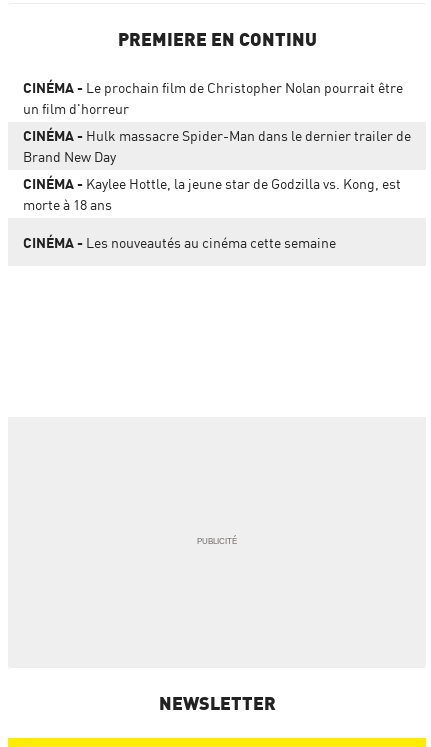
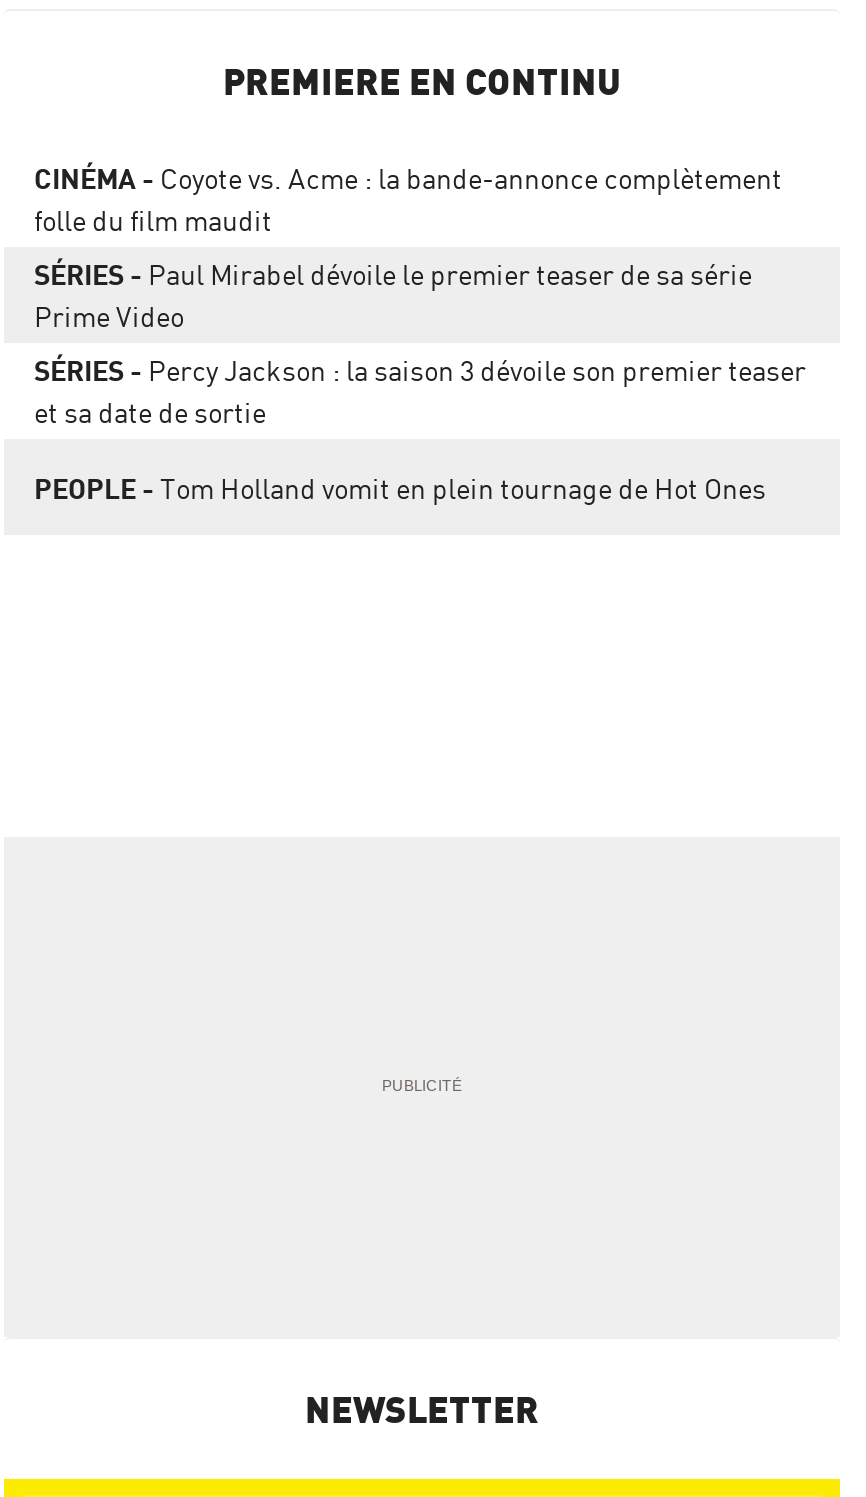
- Le prochain film de Christopher Nolan pourrait être
- un film d'horreur
+ Coyote vs. Acme : la bande-annonce complètement
+ folle du film maudit

- CINÉMA
- Hulk massacre Spider-Man dans le dernier trailer de
- Brand New Day
+ SÉRIES
+ Paul Mirabel dévoile le premier teaser de sa série
+ Prime Video

- CINÉMA
- Kaylee Hottle, la jeune star de Godzilla vs. Kong, est
- morte à 18 ans
+ SÉRIES
+ Percy Jackson : la saison 3 dévoile son premier teaser
+ et sa date de sortie

- CINÉMA
- Les nouveautés au cinéma cette semaine
+ PEOPLE
+ Tom Holland vomit en plein tournage de Hot Ones
